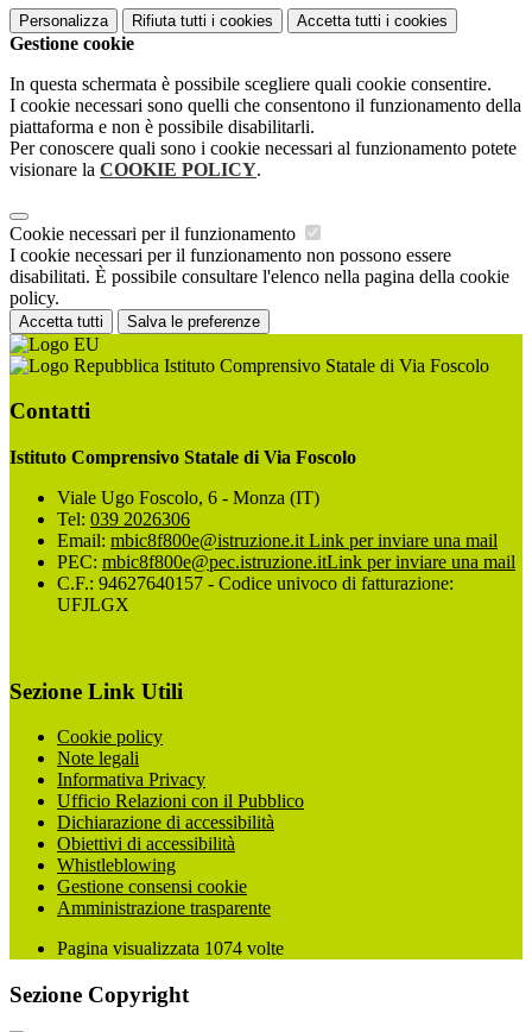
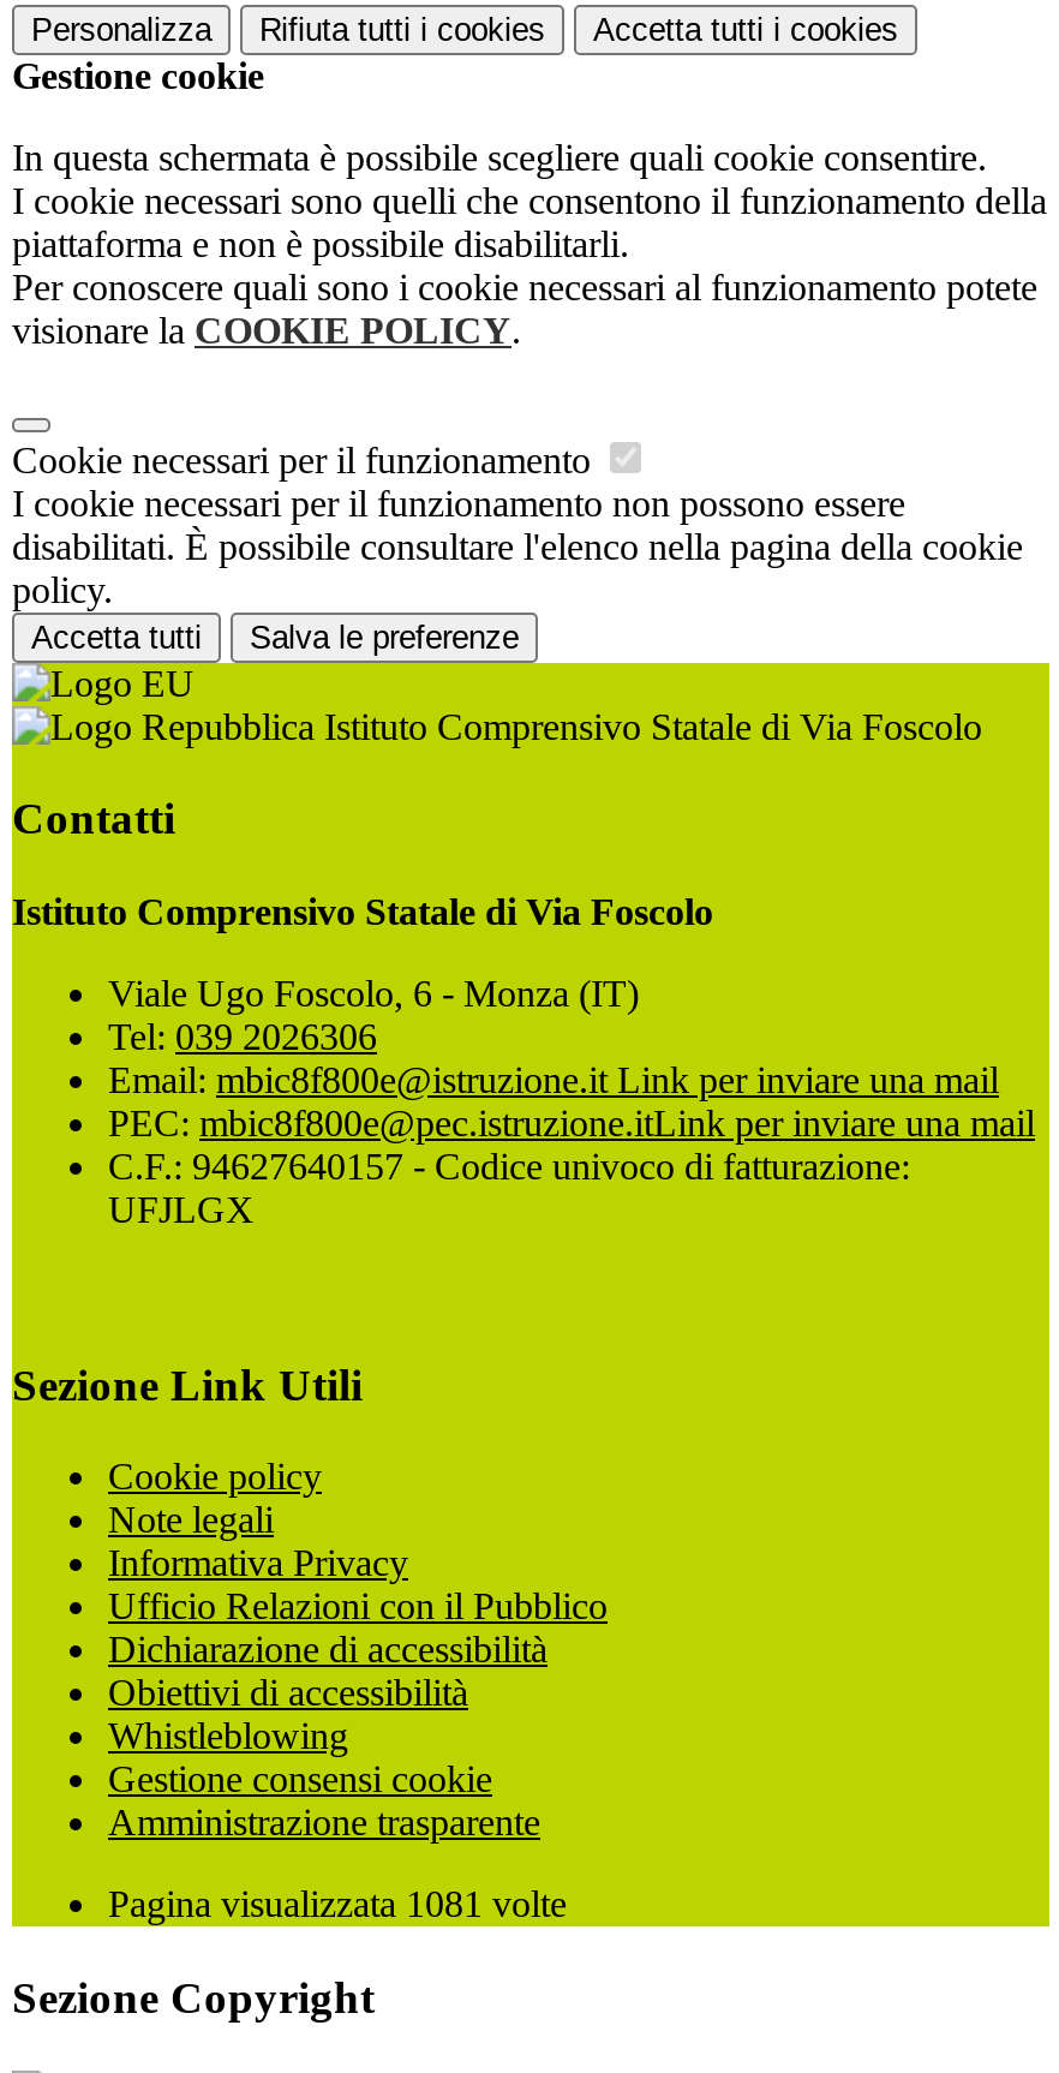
- Pagina visualizzata 1074 volte
+ Pagina visualizzata 1081 volte
